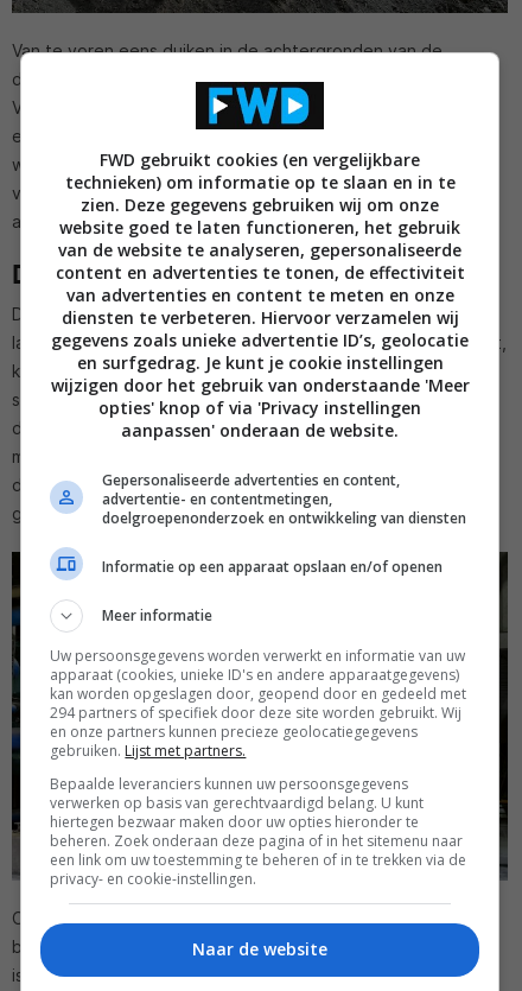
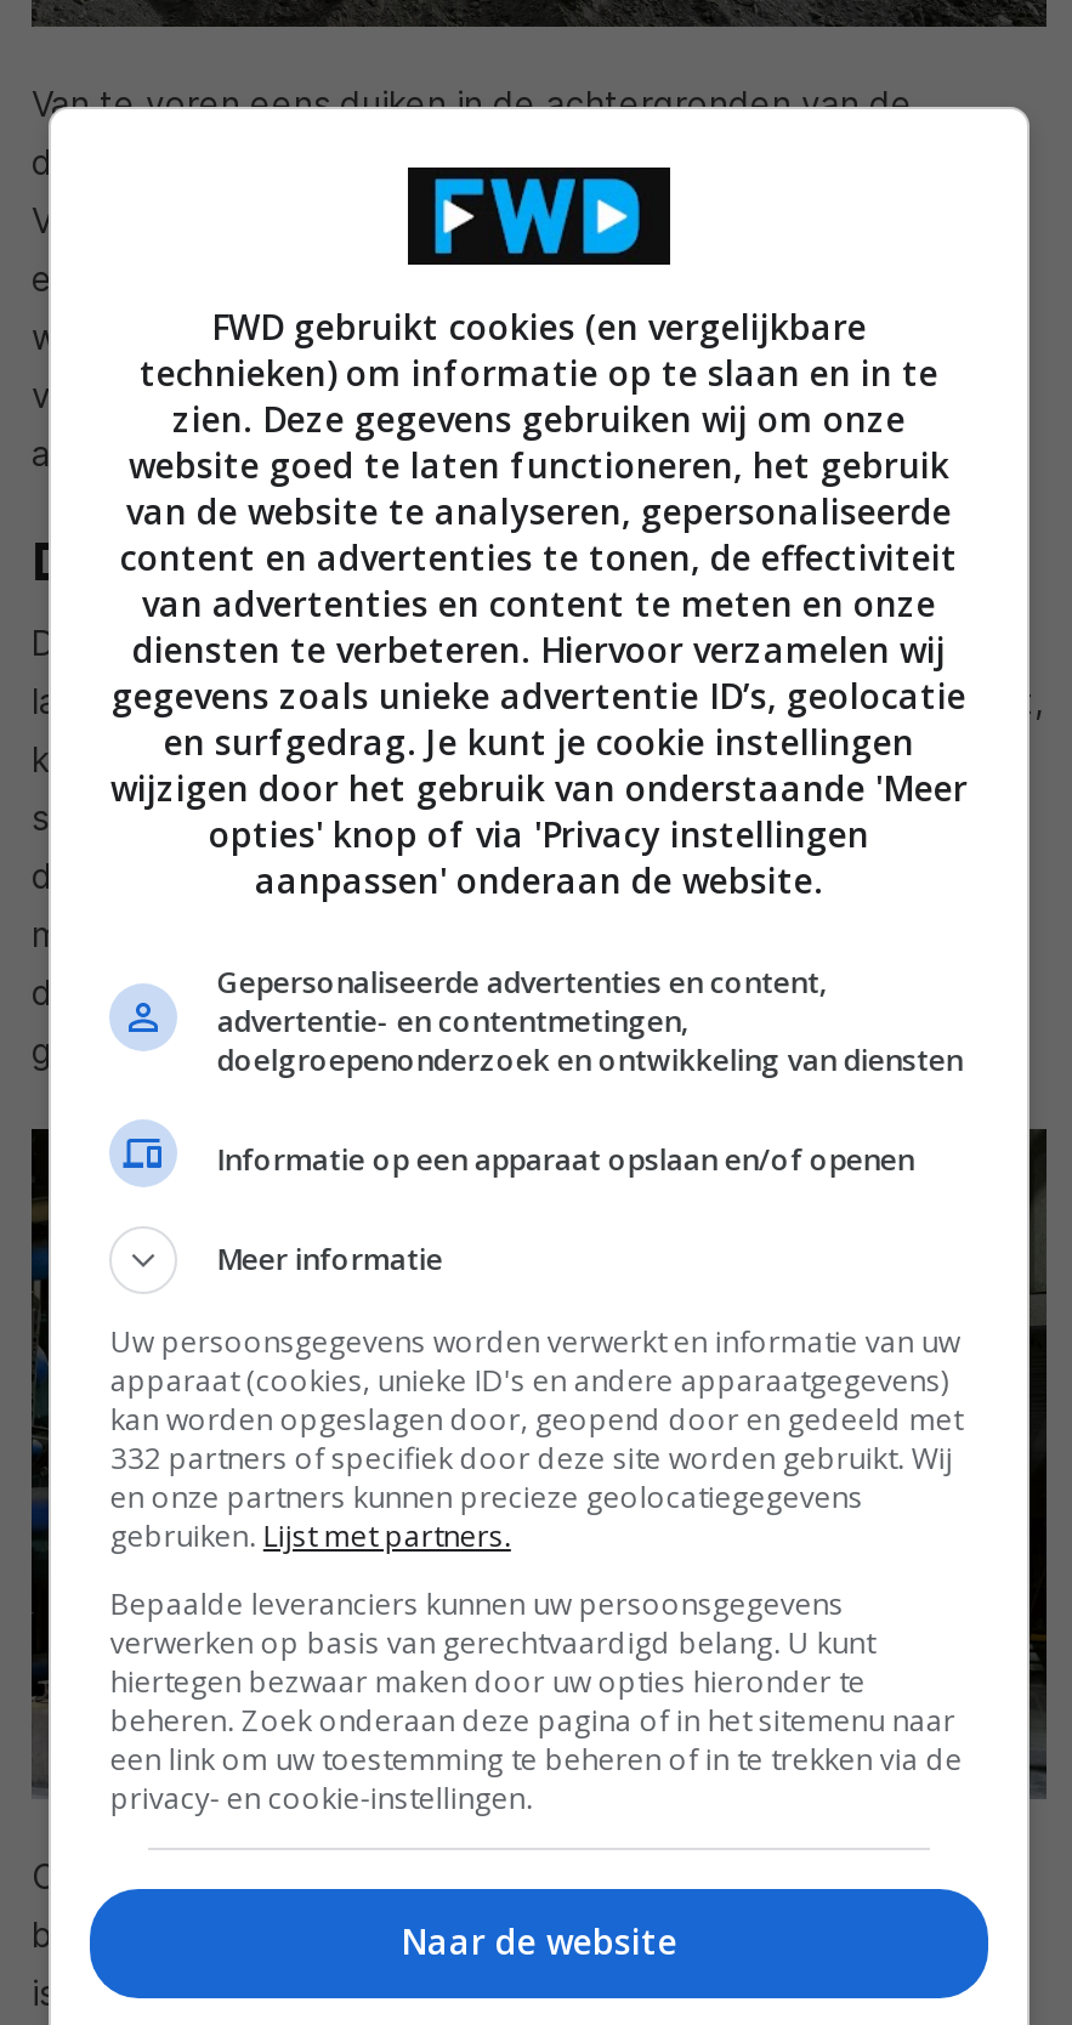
- 294 partners of specifiek door deze site worden gebruikt. Wij
+ 332 partners of specifiek door deze site worden gebruikt. Wij
